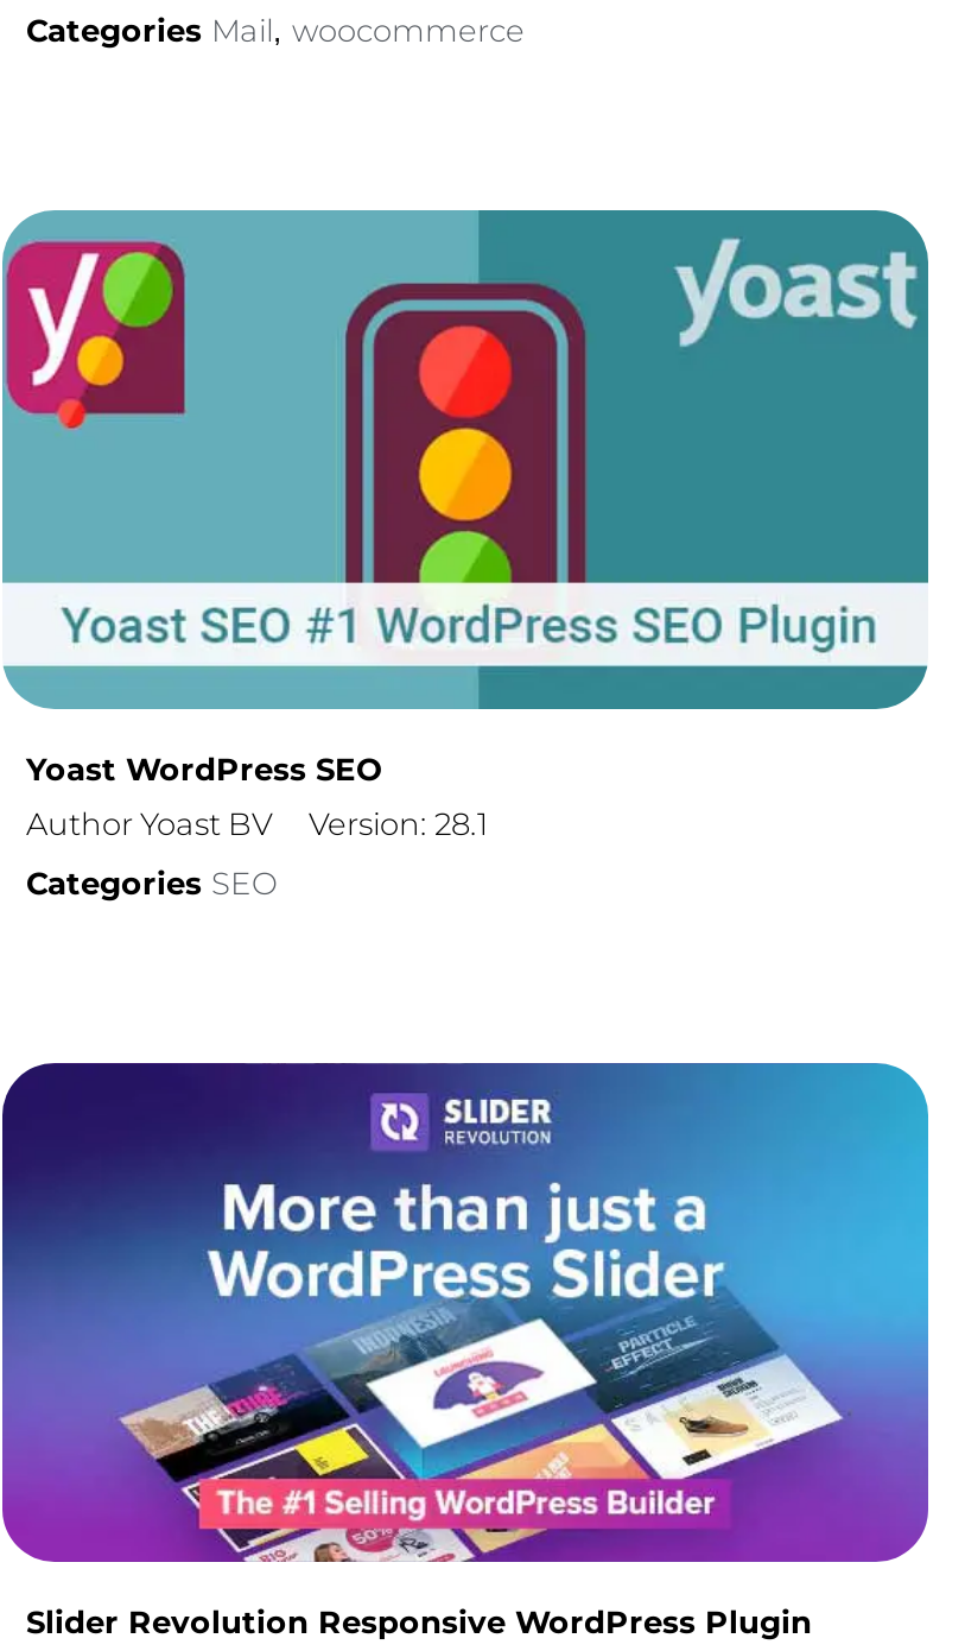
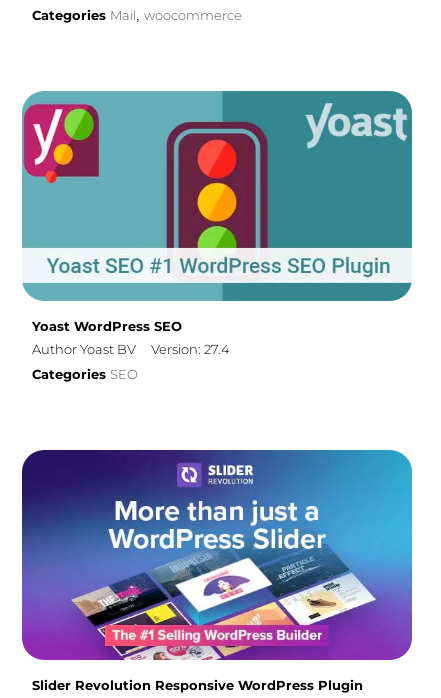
- Author Yoast BV Version: 28.1
+ Author Yoast BV Version: 27.4
